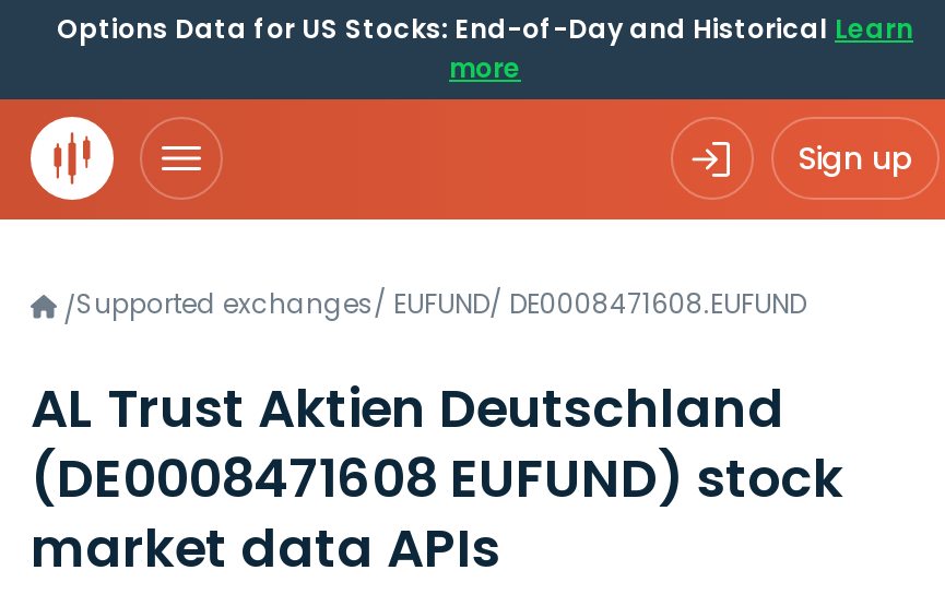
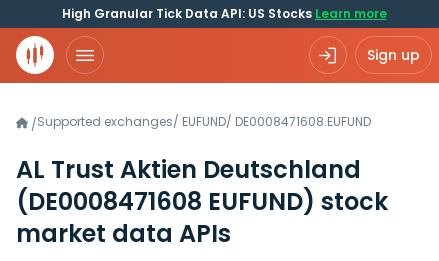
- Options Data for US Stocks: End-of-Day and Historical Learn
- more
+ High Granular Tick Data API: US Stocks Learn more
